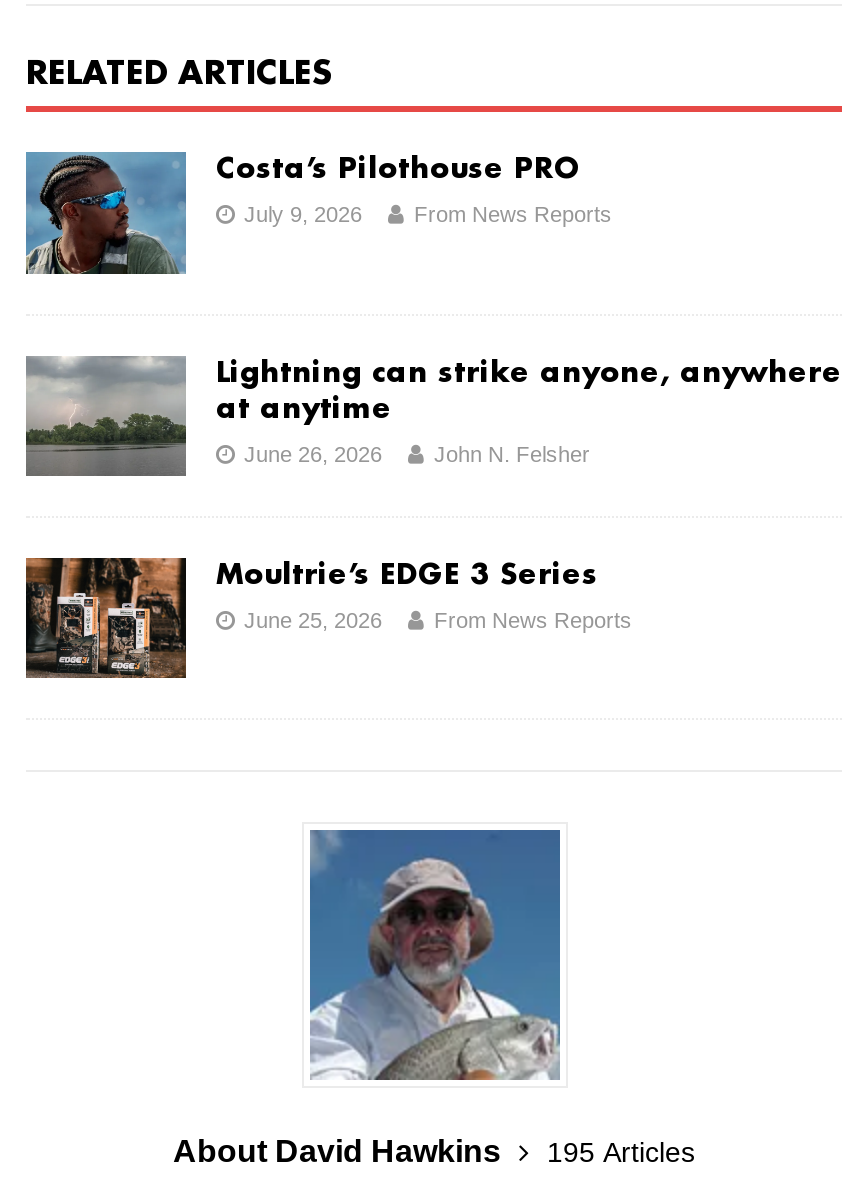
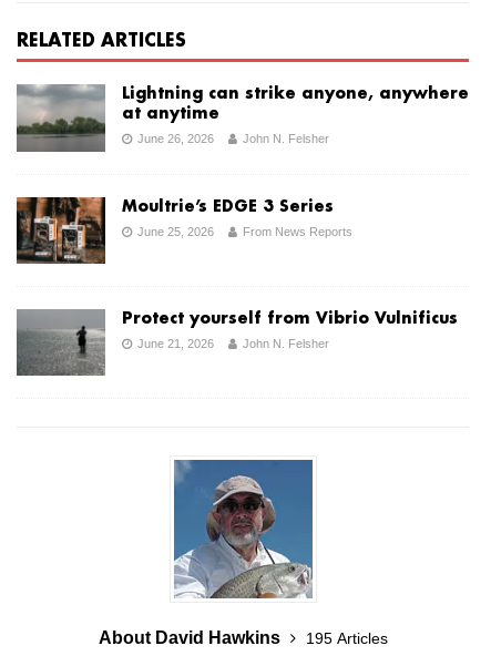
- [image]
- Costa’s Pilothouse PRO
- July 9, 2026
- From News Reports

moved up: [image] | Lightning can strike anyone, anywhere | at anytime | June 26, 2026 | John N. Felsher | Moultrie’s EDGE 3 Series | June 25, 2026 | From News Reports

+ [image]
+ Protect yourself from Vibrio Vulnificus
+ June 21, 2026
+ John N. Felsher
